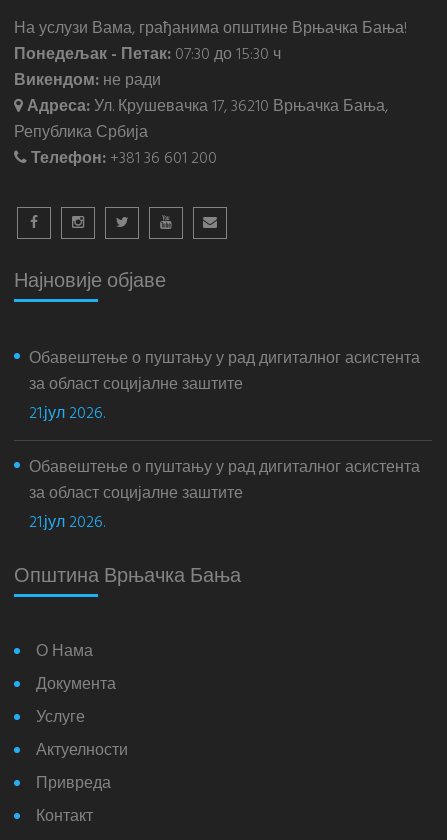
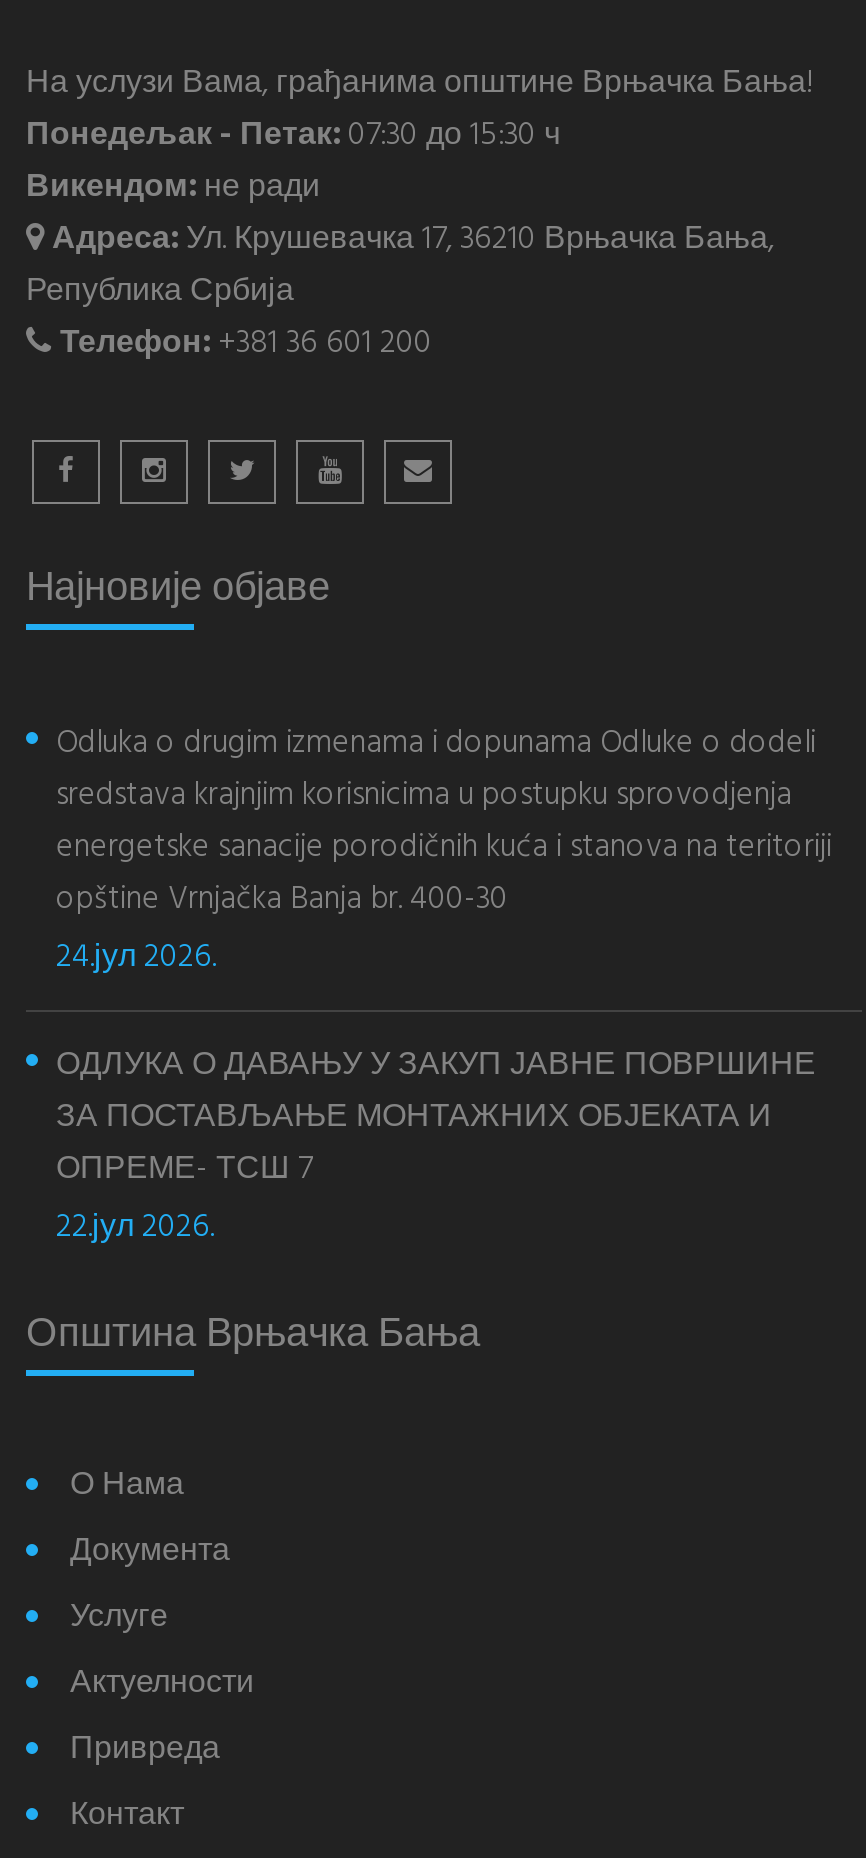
- Обавештење о пуштању у рад дигиталног асистента
- за област социјалне заштите
- 21.јул 2026.
+ Odluka o drugim izmenama i dopunama Odluke o dodeli
+ sredstava krajnjim korisnicima u postupku sprovodjenja
+ energetske sanacije porodičnih kuća i stanova na teritoriji
+ opštine Vrnjačka Banja br. 400-30
+ 24.јул 2026.

- Обавештење о пуштању у рад дигиталног асистента
- за област социјалне заштите
- 21.јул 2026.
+ ОДЛУКА О ДАВАЊУ У ЗАКУП ЈАВНЕ ПОВРШИНЕ
+ ЗА ПОСТАВЉАЊЕ МОНТАЖНИХ ОБЈЕКАТА И
+ ОПРЕМЕ- ТСШ 7
+ 22.јул 2026.
